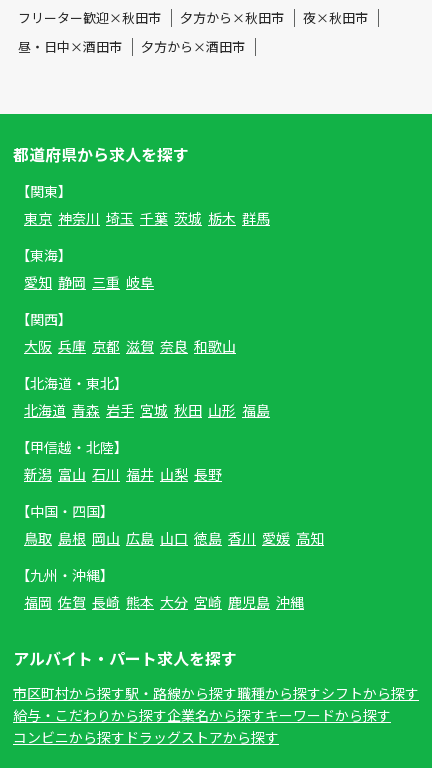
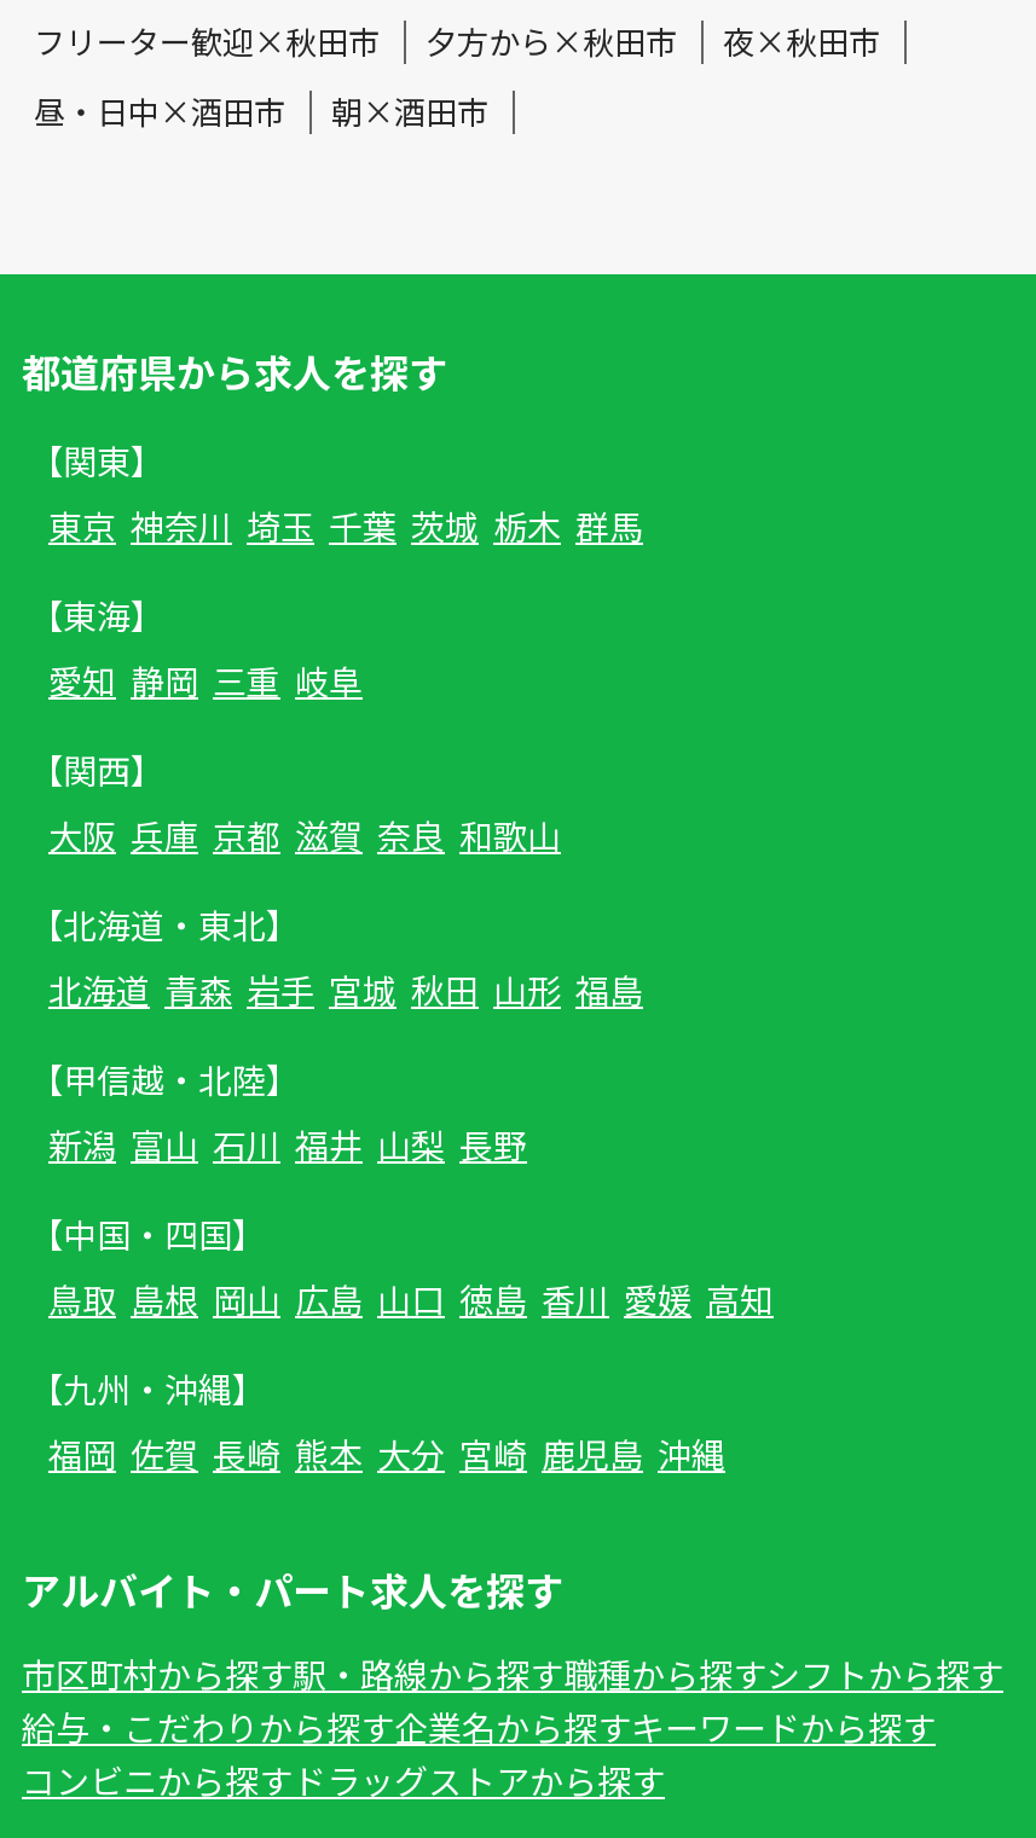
- 夕方から×酒田市
+ 朝×酒田市
